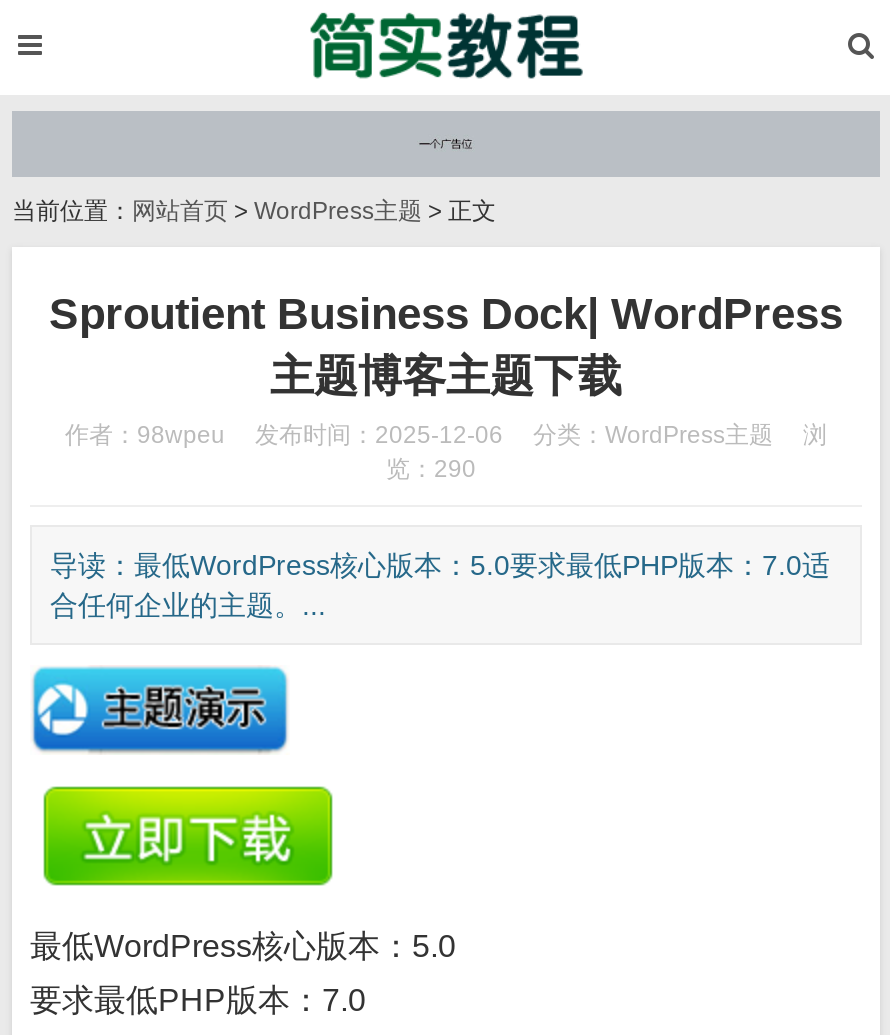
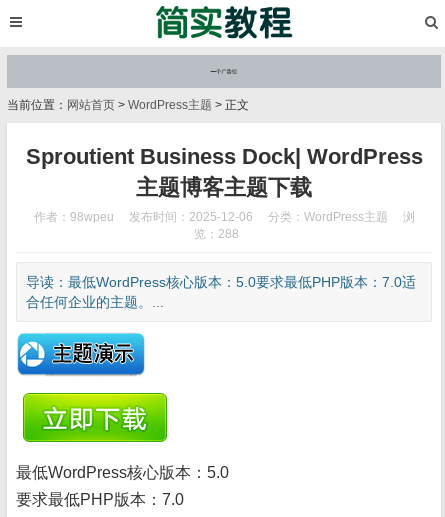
- 览：290
+ 览：288
